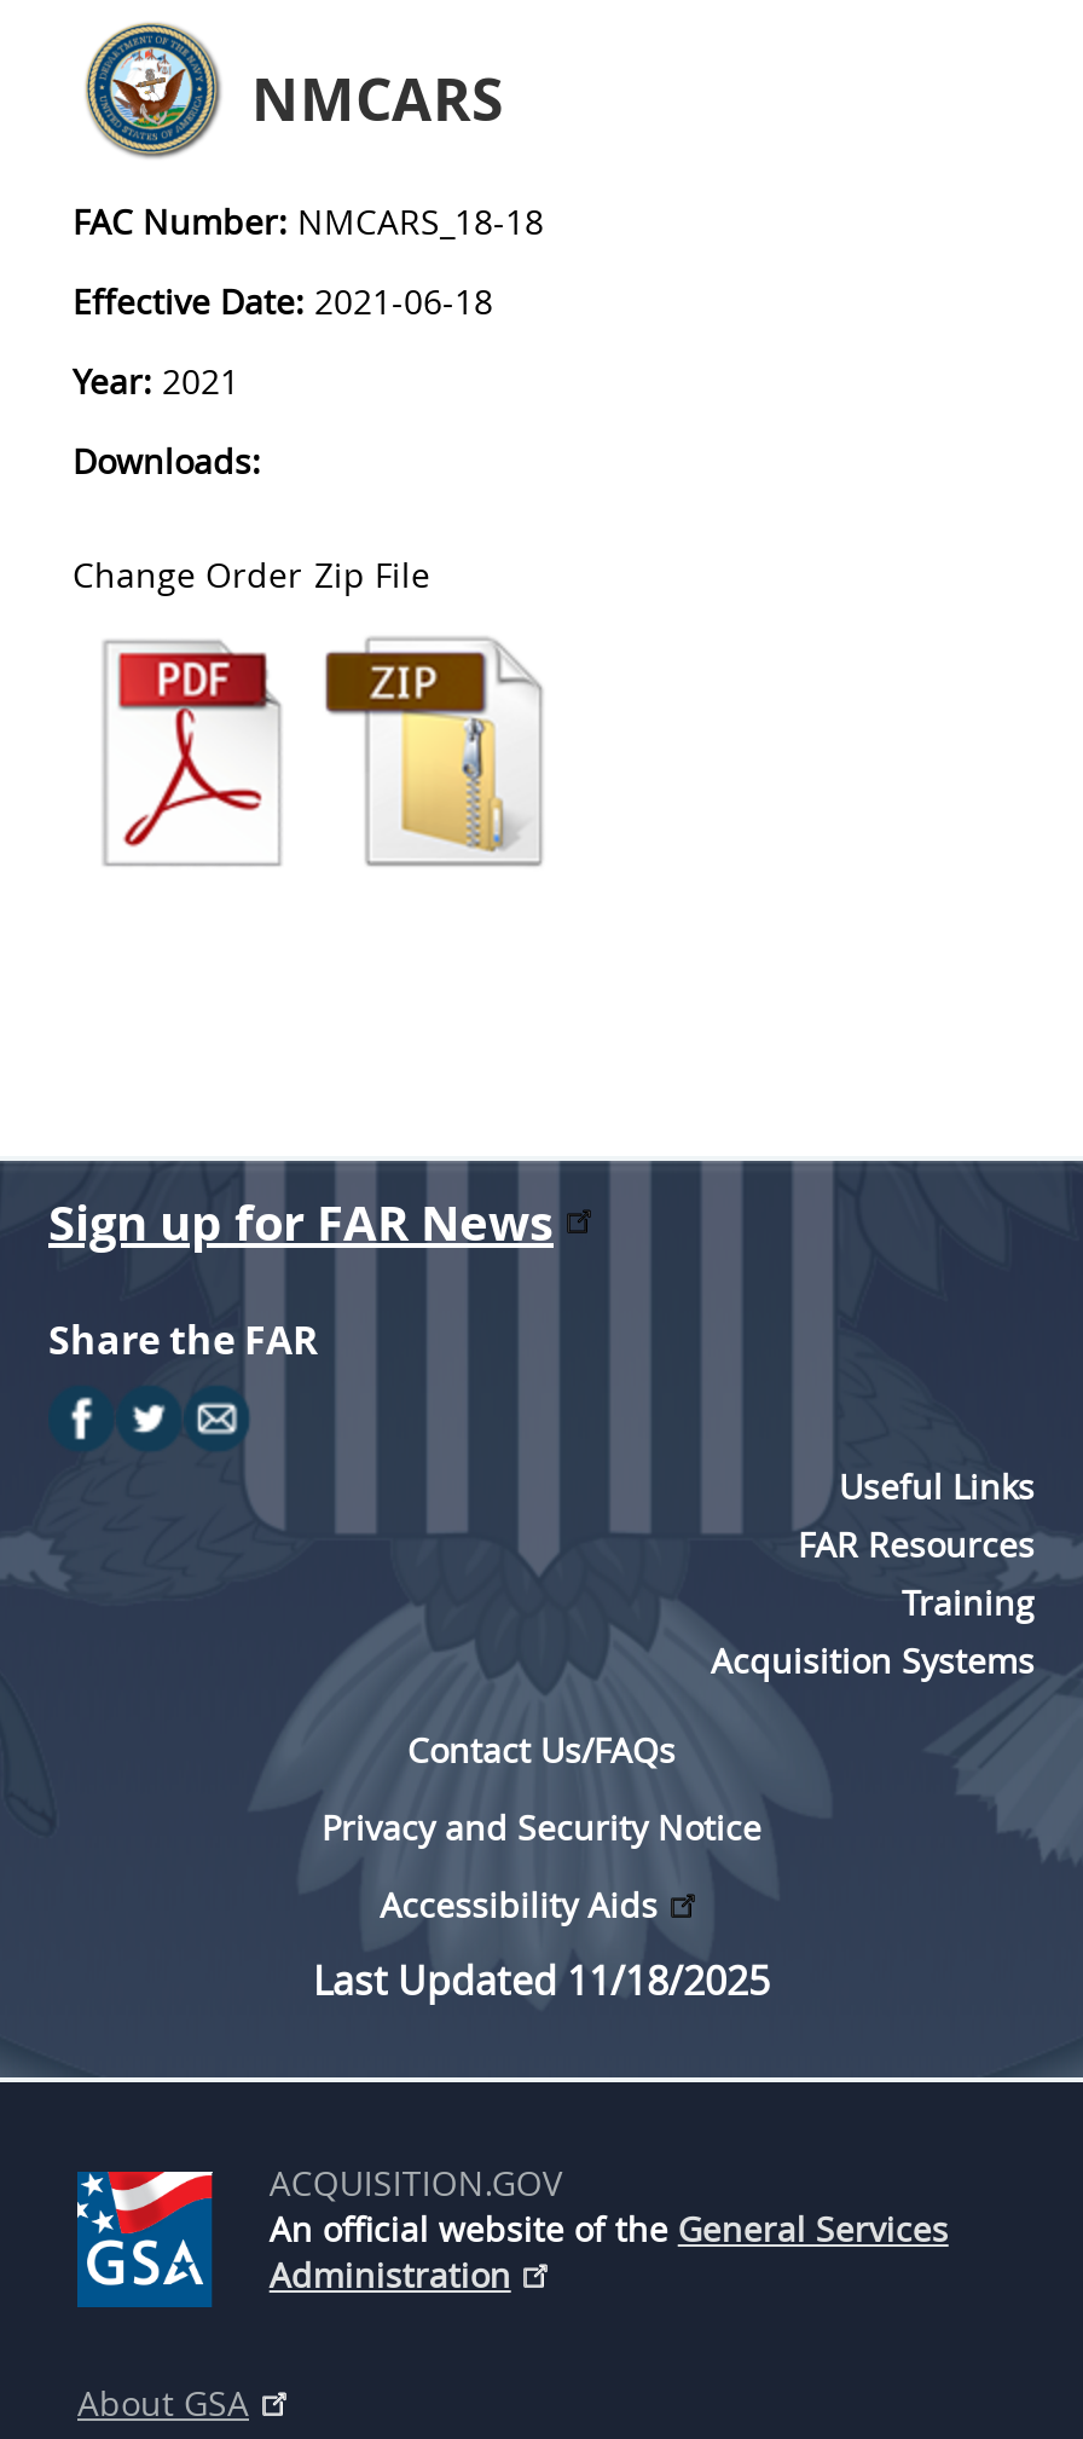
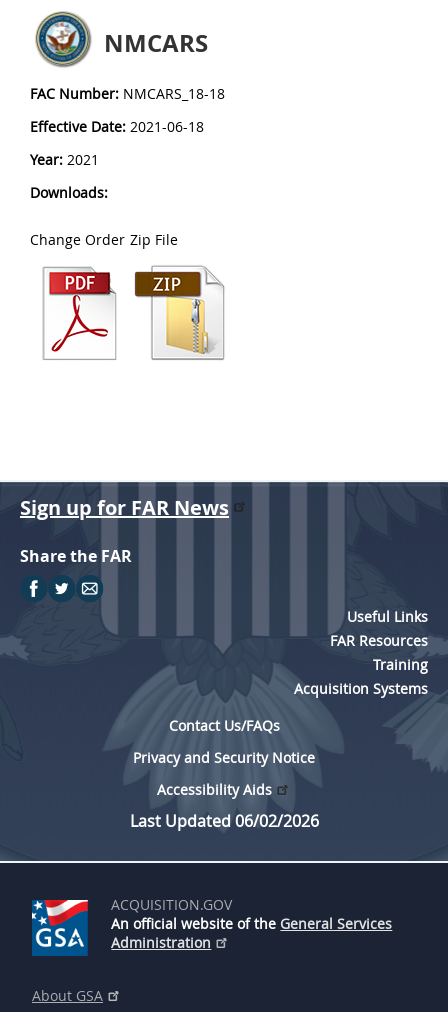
- Last Updated 11/18/2025
+ Last Updated 06/02/2026
